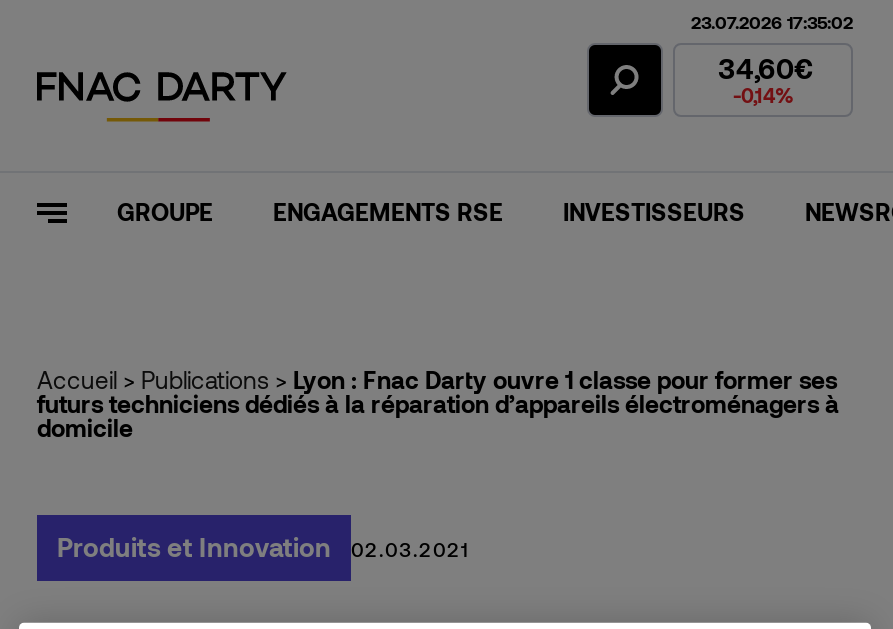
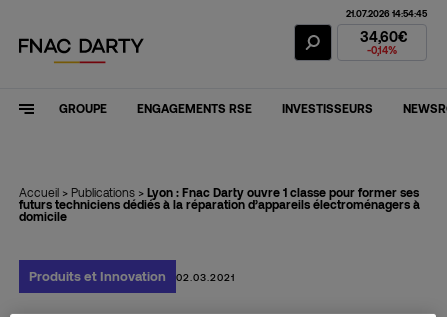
- 23.07.2026 17:35:02
+ 21.07.2026 14:54:45
